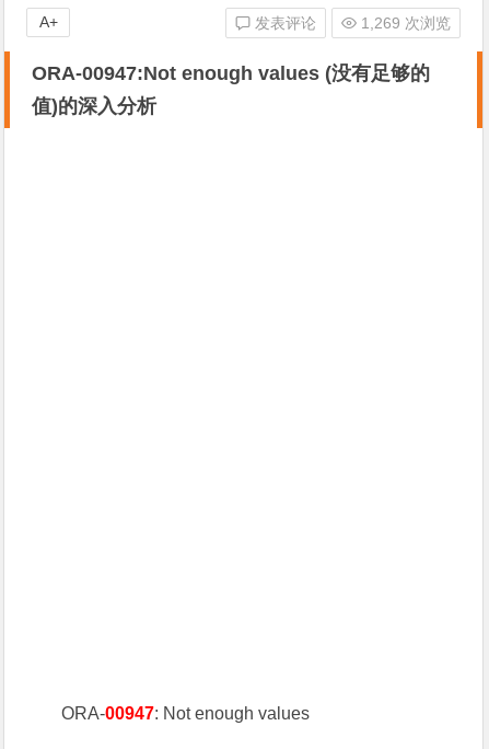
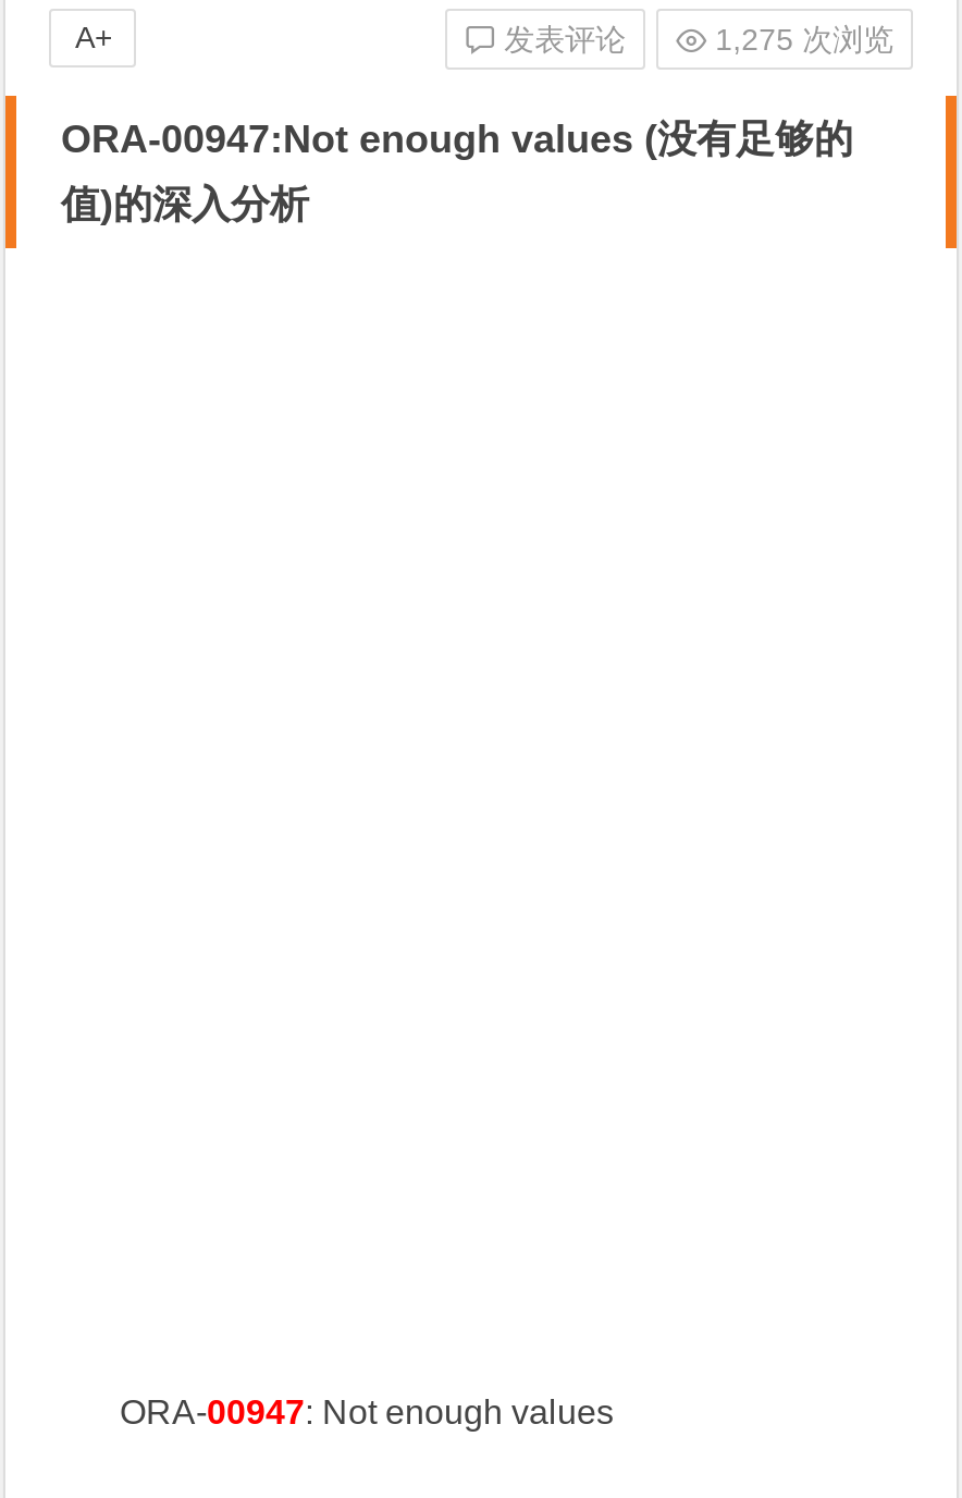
- 1,269 次浏览
+ 1,275 次浏览
